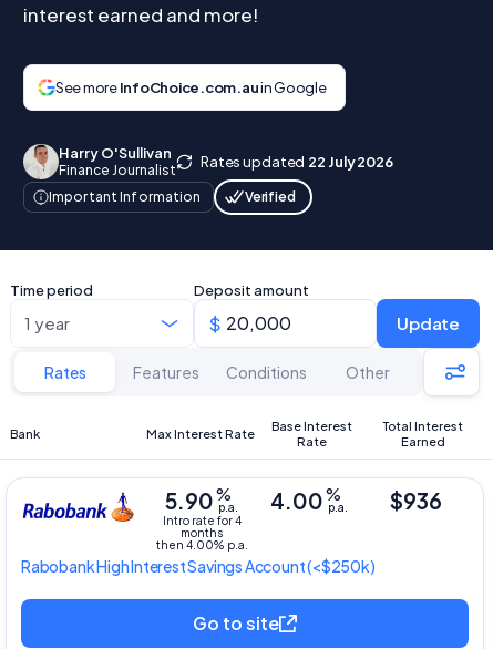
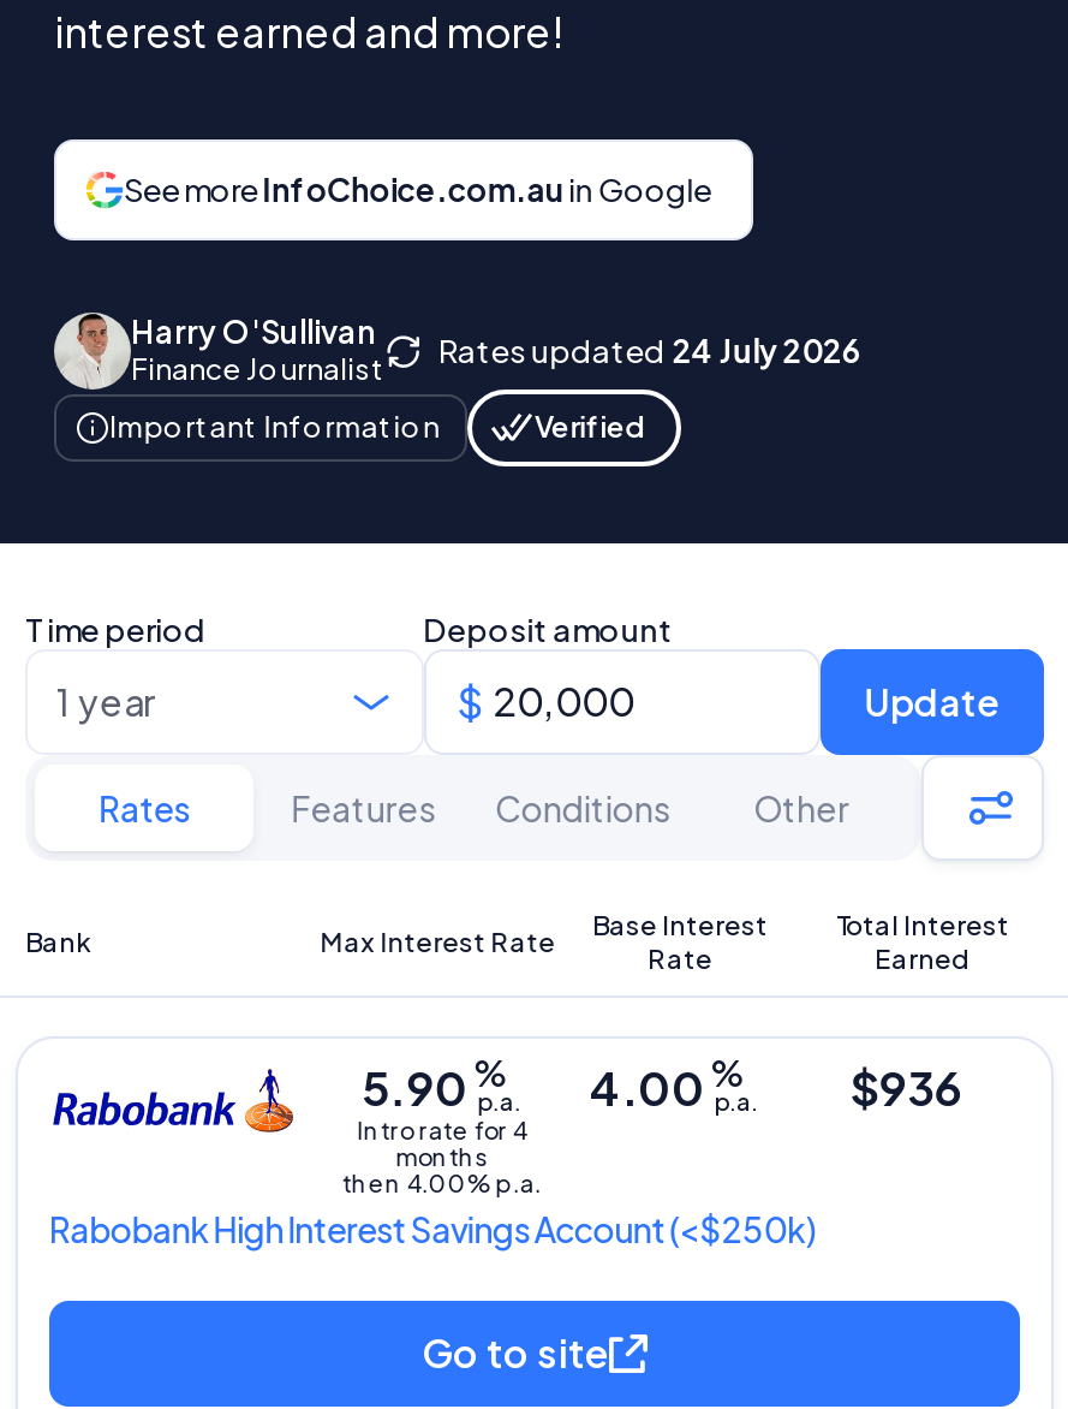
- Rates updated 22 July 2026
+ Rates updated 24 July 2026
